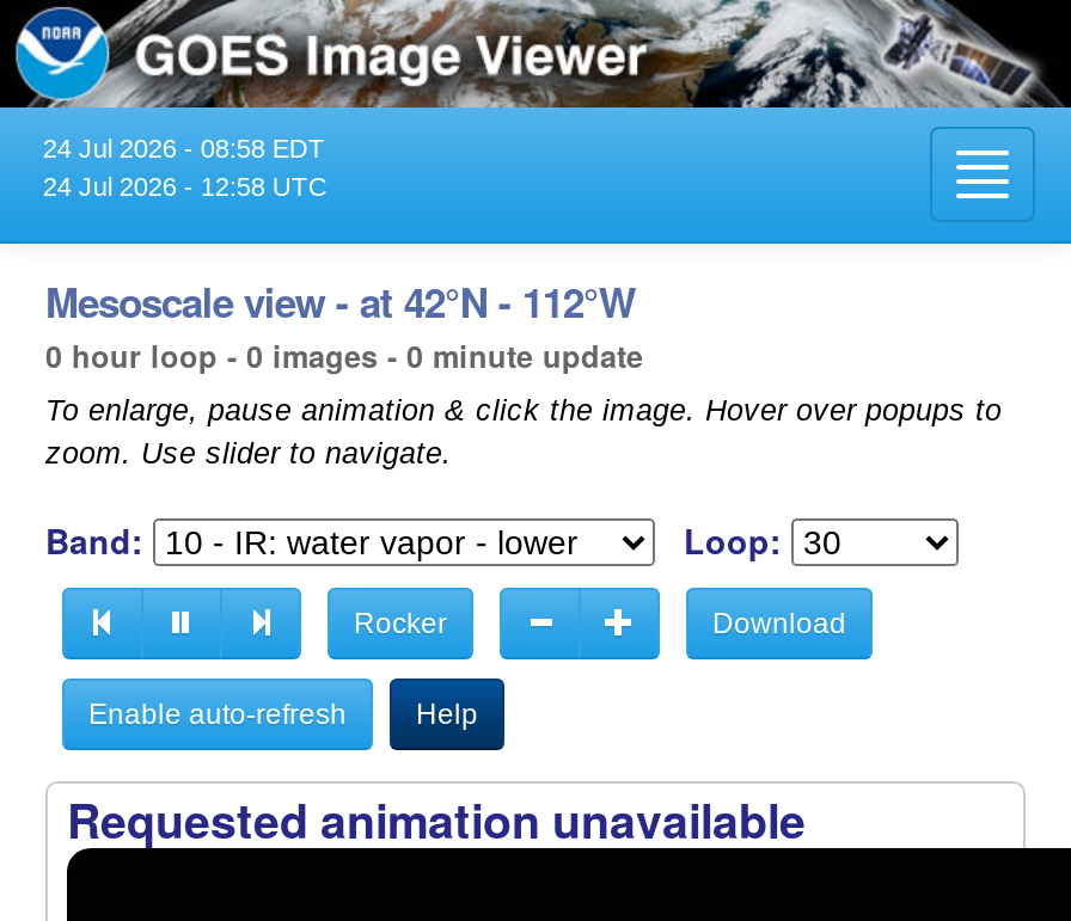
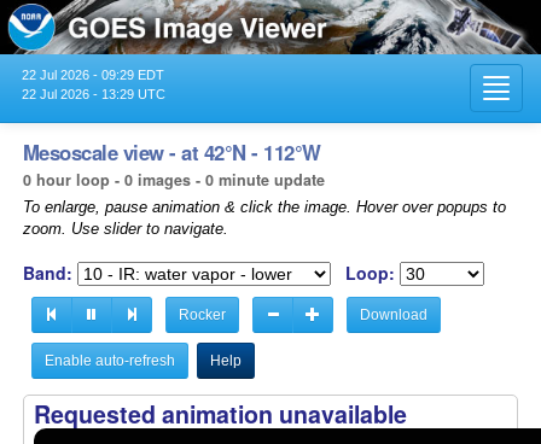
- 24 Jul 2026 - 08:58 EDT
+ 22 Jul 2026 - 09:29 EDT

- 24 Jul 2026 - 12:58 UTC
+ 22 Jul 2026 - 13:29 UTC
